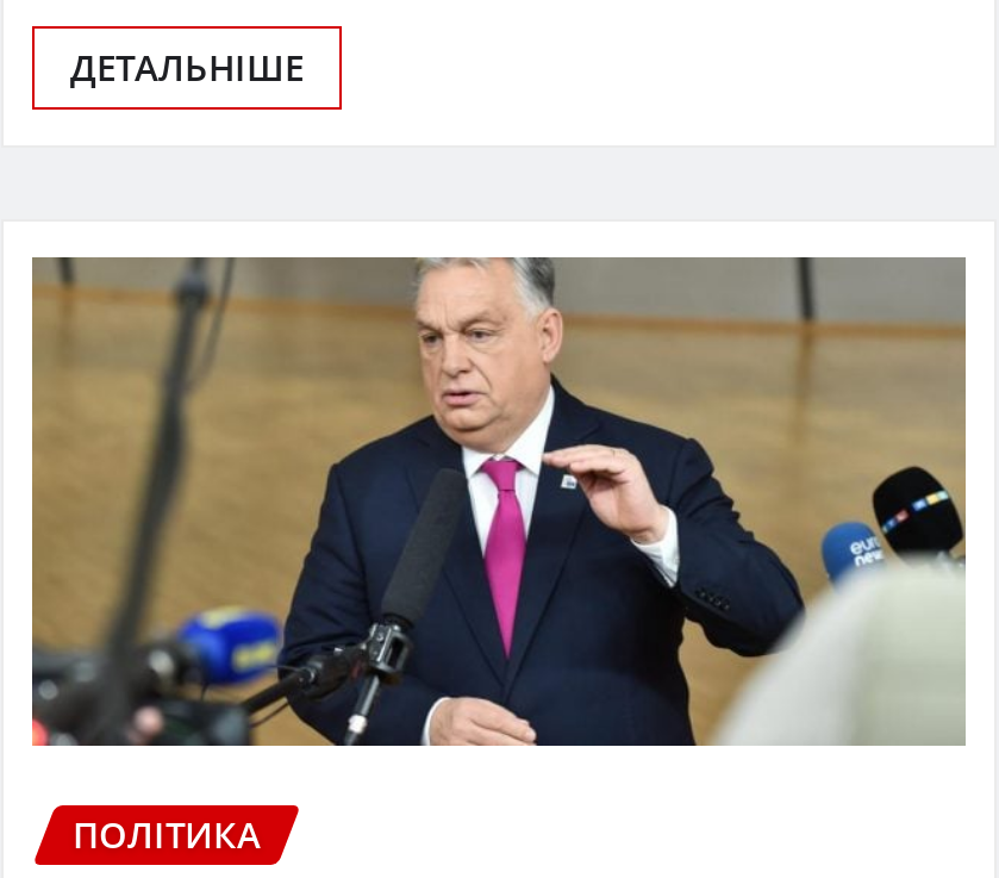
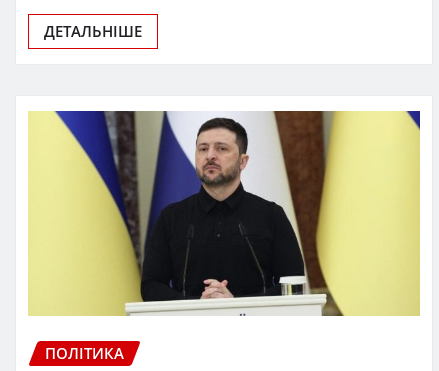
- [image]
+ [image]
